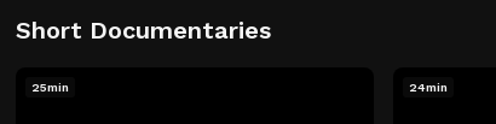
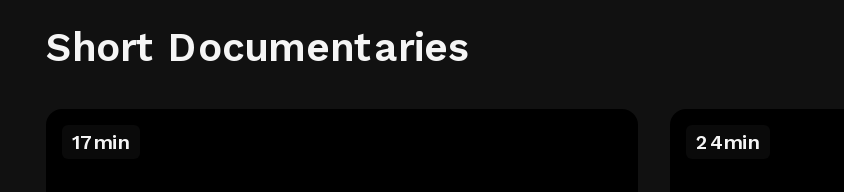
- 25min
+ 17min
